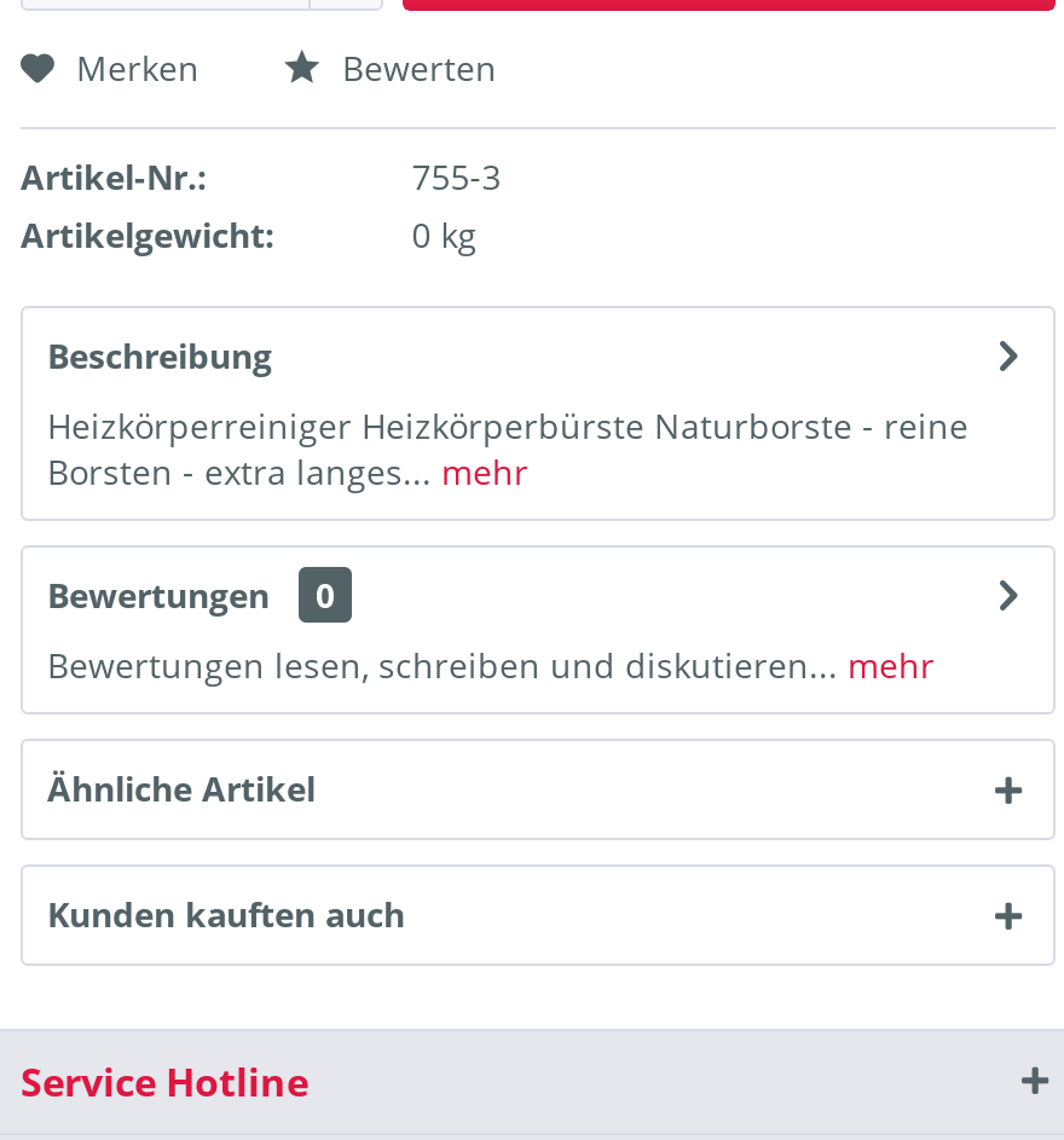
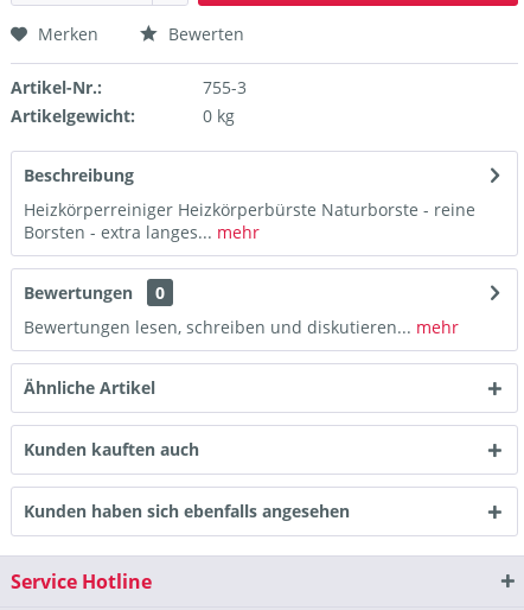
+ Kunden haben sich ebenfalls angesehen
